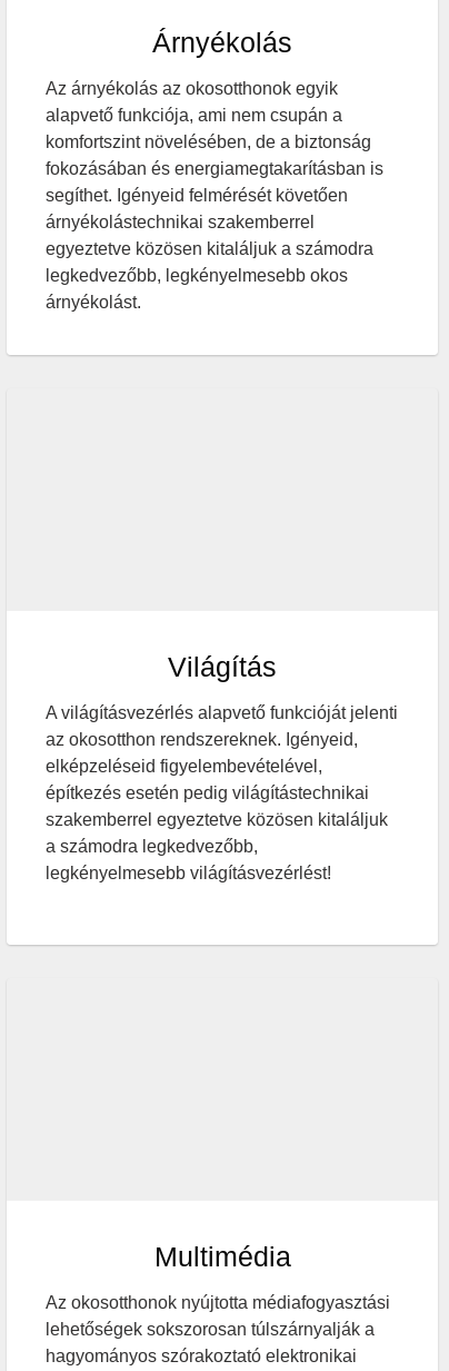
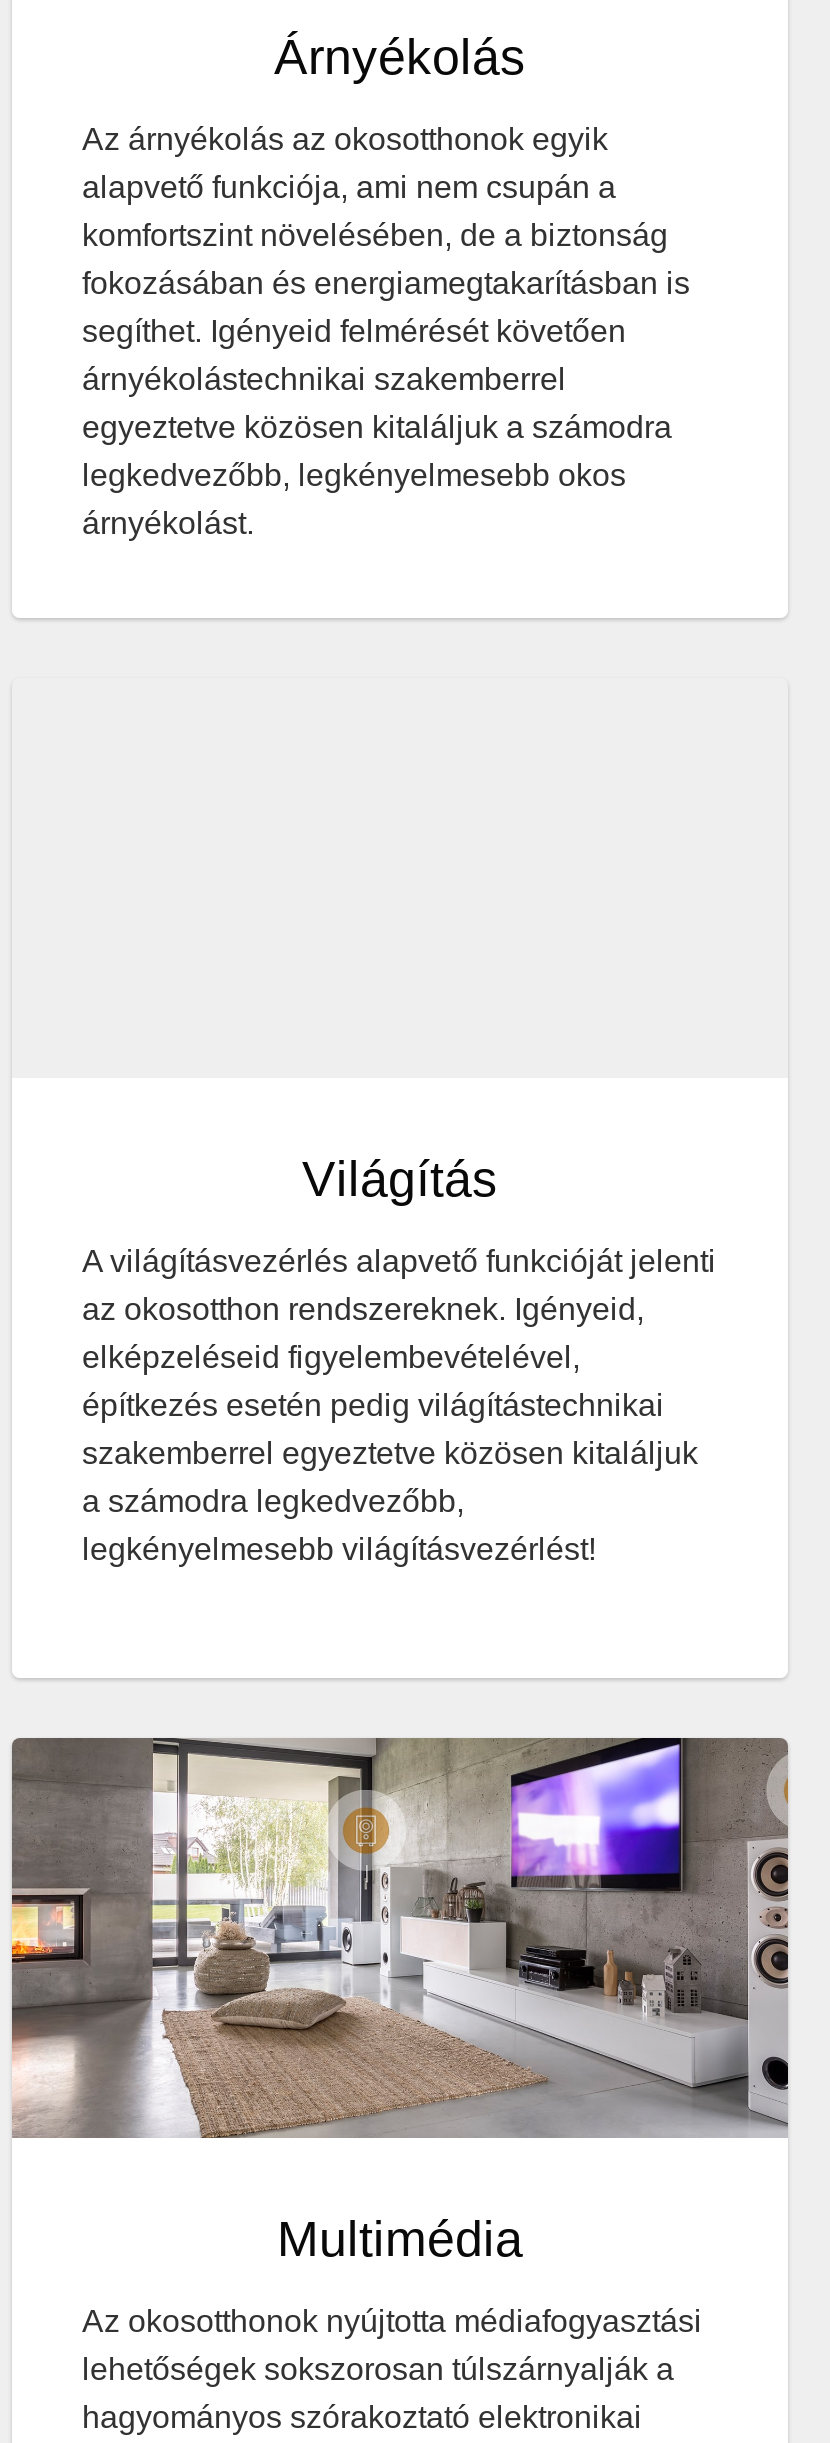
+ [image]
